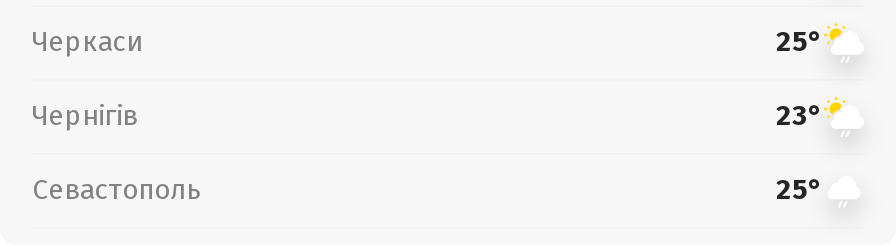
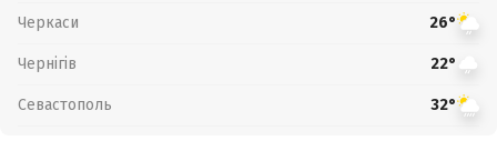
- 25°
+ 26°

- 23°
+ 22°

- 25°
+ 32°
